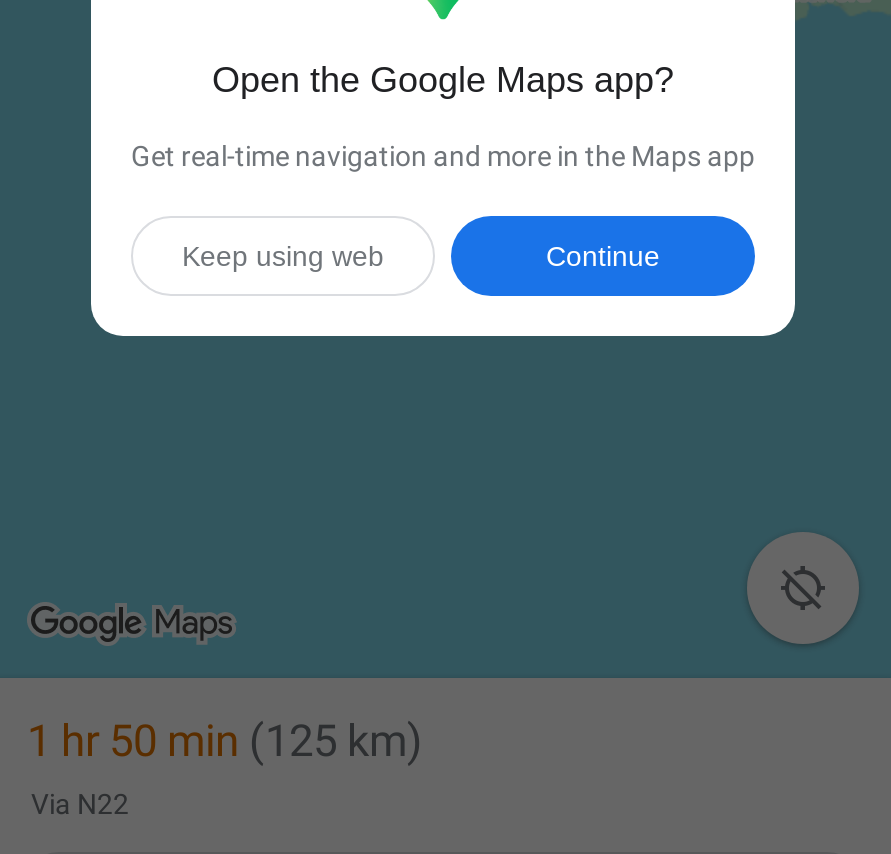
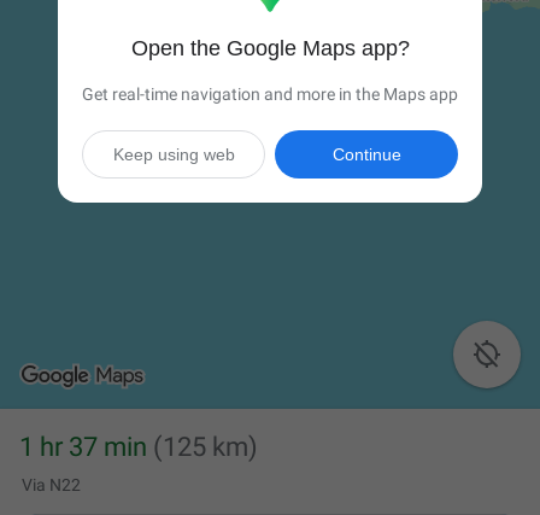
- 1 hr 50 min (125 km)
+ 1 hr 37 min (125 km)
